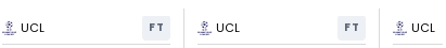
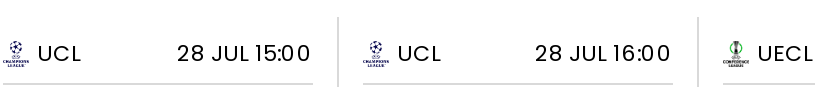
- FT
+ 28 JUL 15:00

- FT
+ 28 JUL 16:00

- UCL
+ UECL
